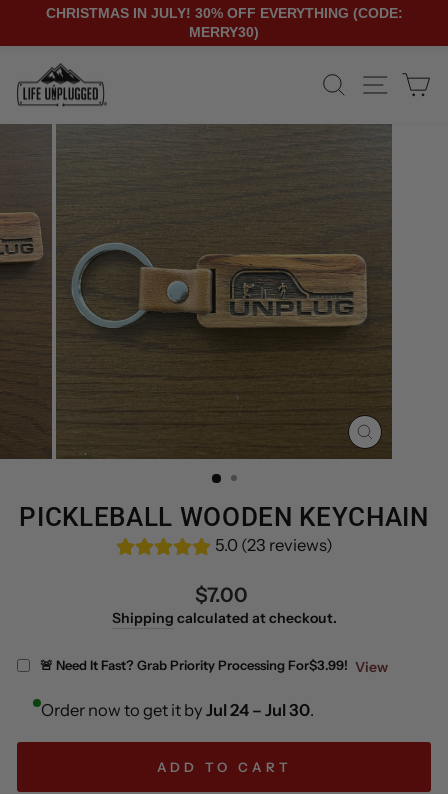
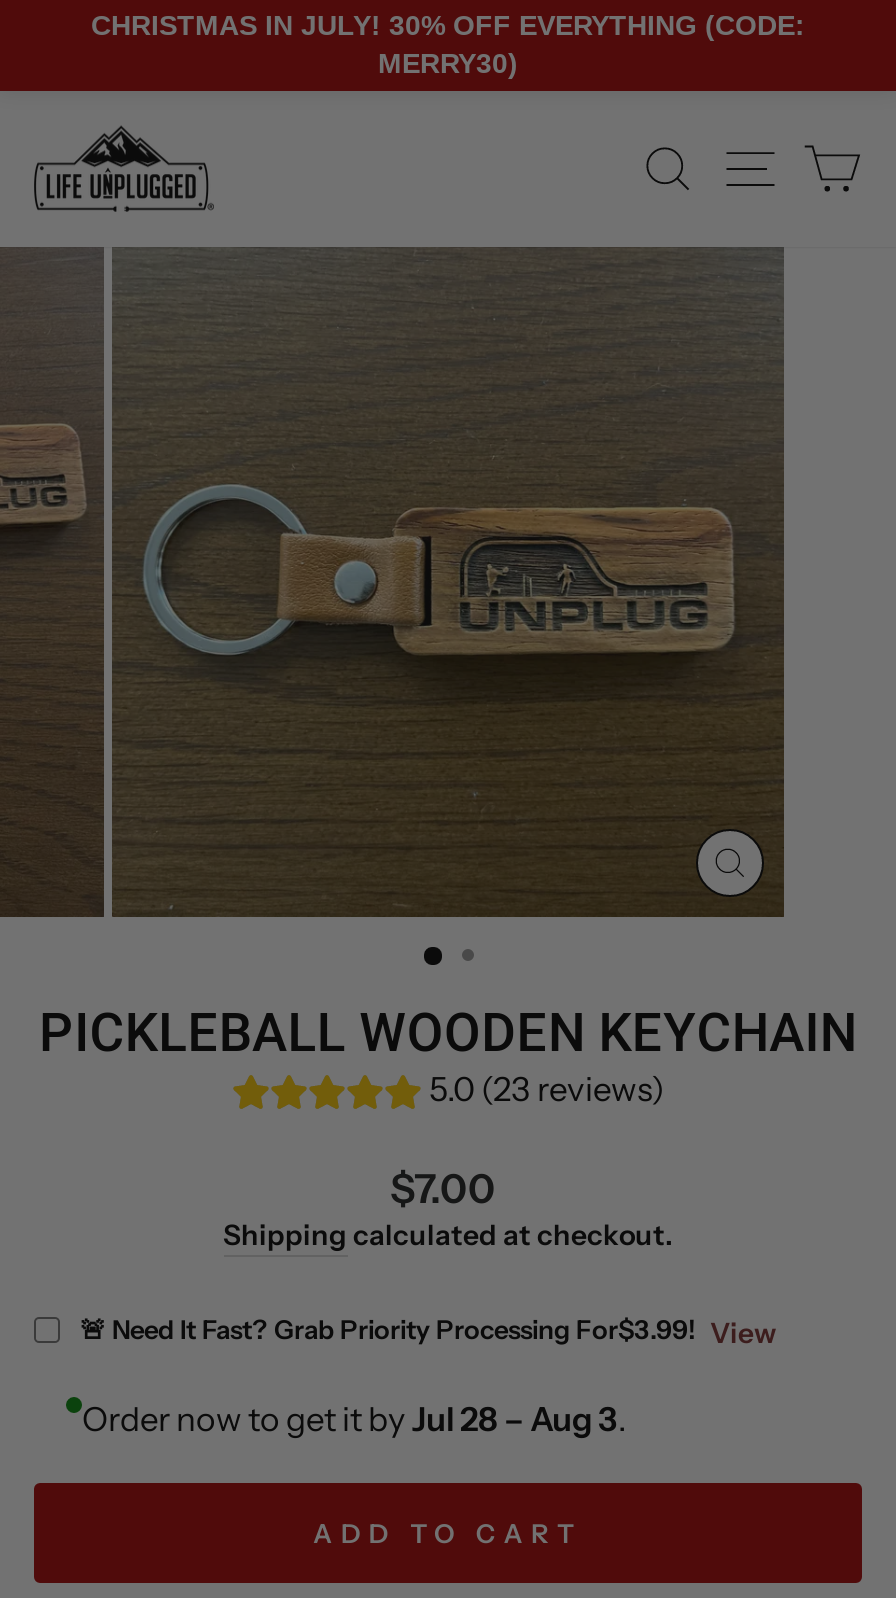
- Order now to get it by Jul 24 – Jul 30.
+ Order now to get it by Jul 28 – Aug 3.
